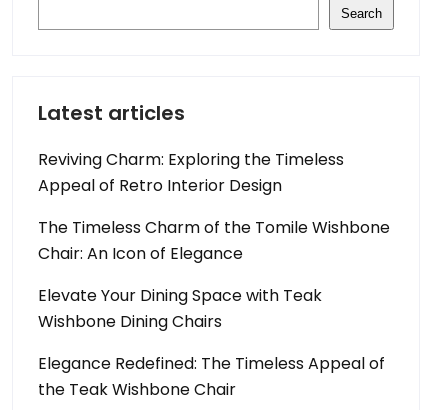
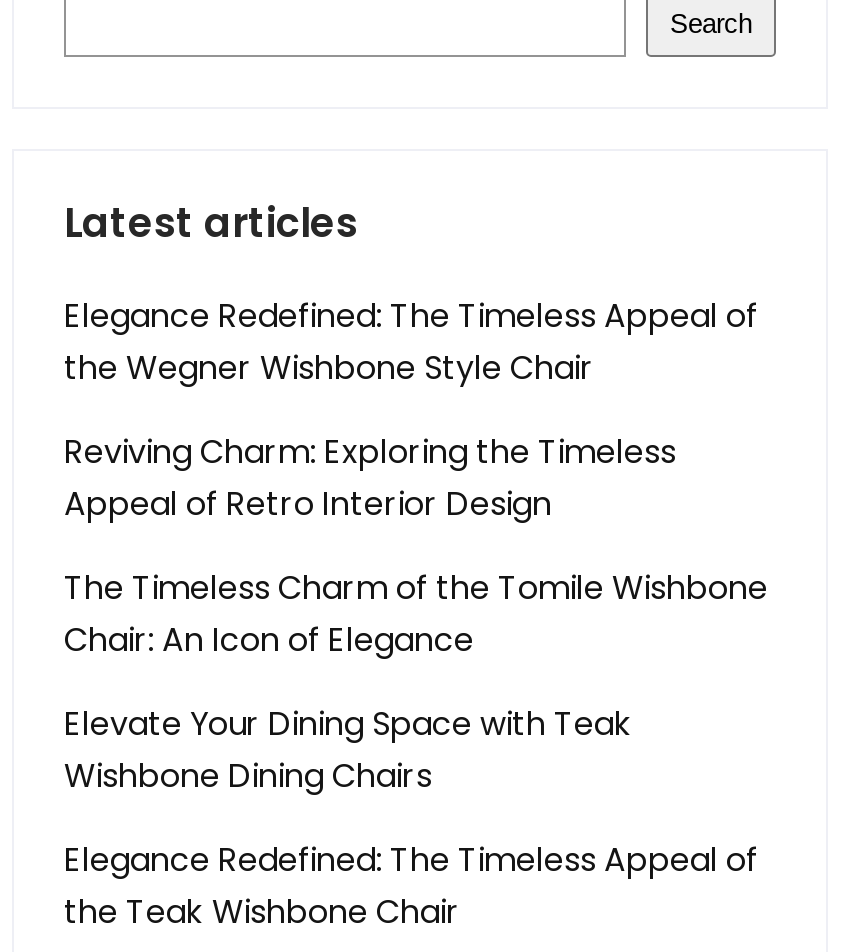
+ Elegance Redefined: The Timeless Appeal of
+ the Wegner Wishbone Style Chair
